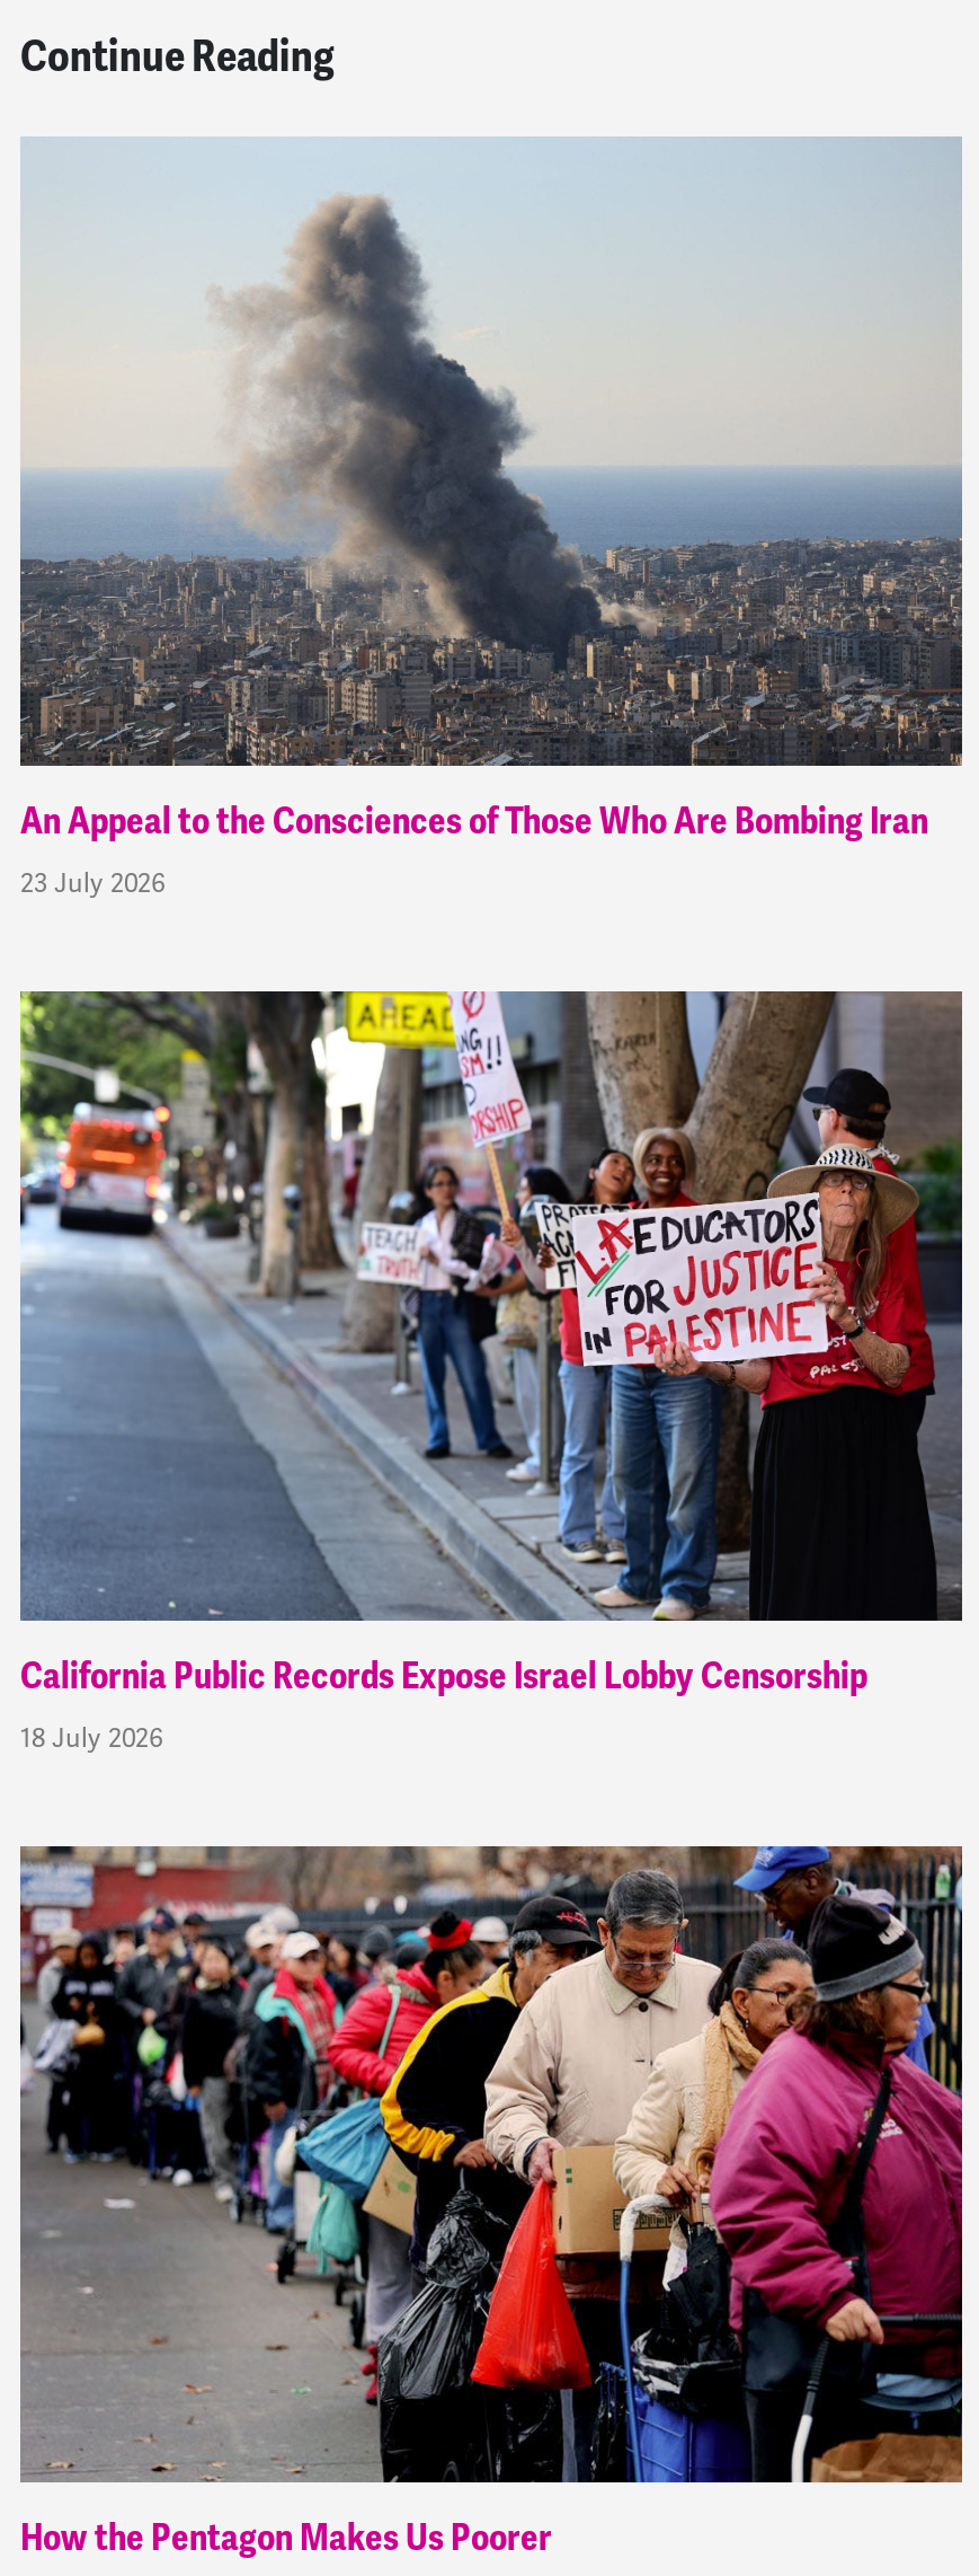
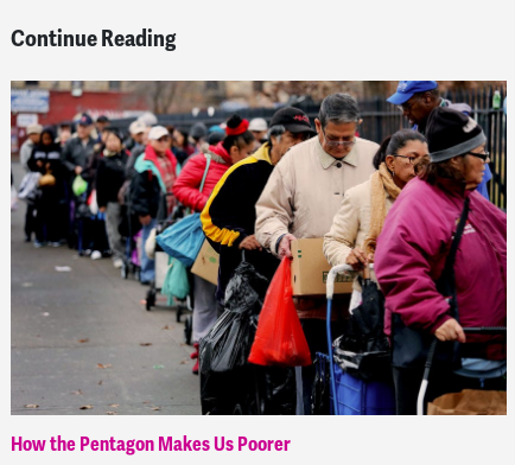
- [image]
- An Appeal to the Consciences of Those Who Are Bombing Iran
- 23 July 2026

- [image]
- California Public Records Expose Israel Lobby Censorship
- 18 July 2026
